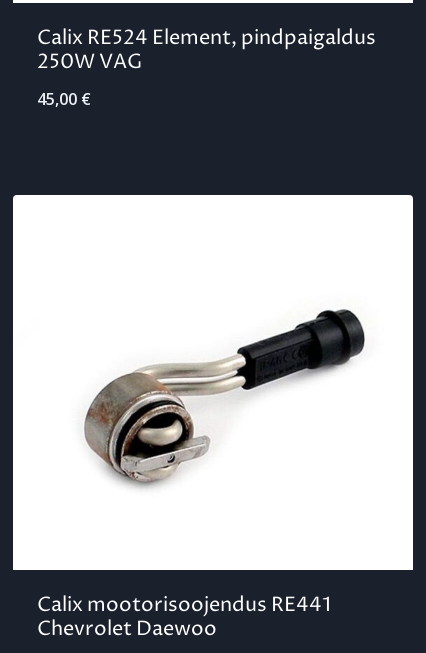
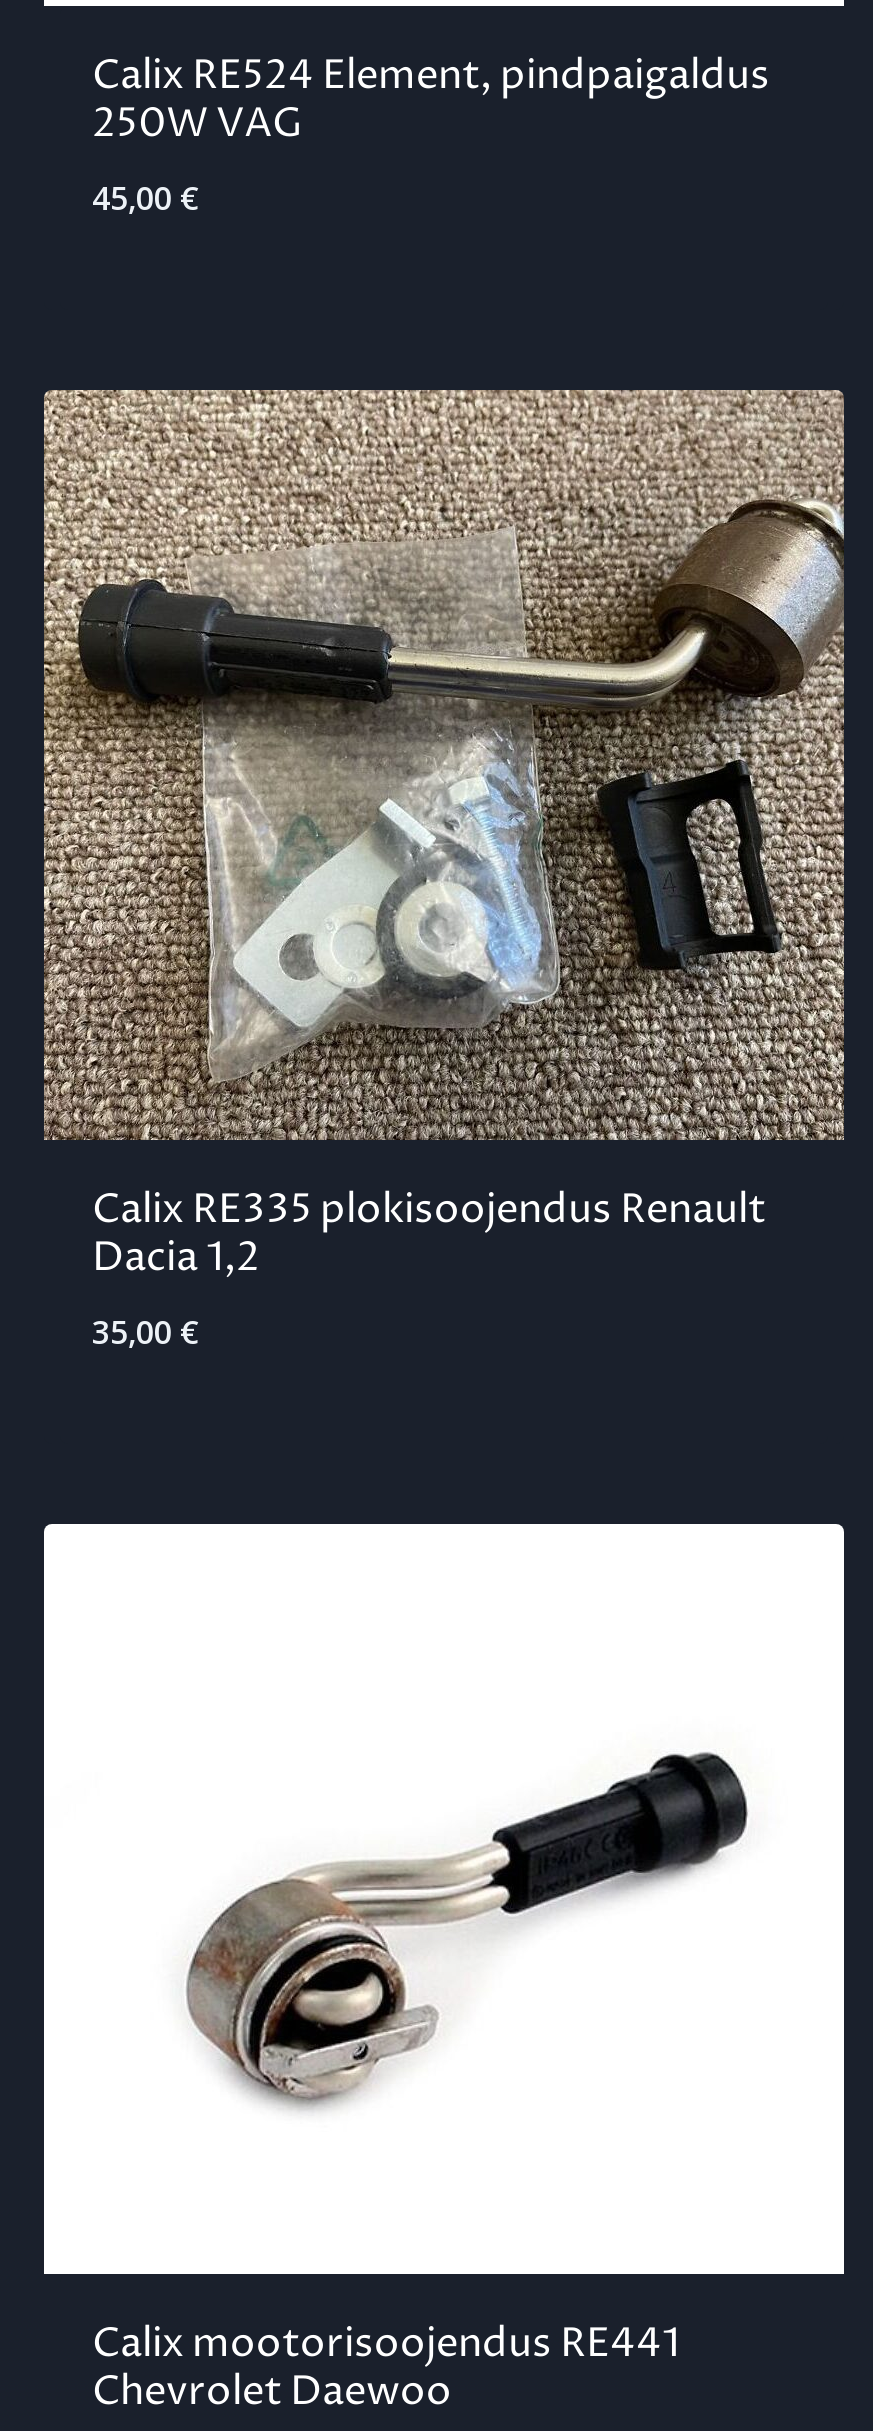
+ [image]
+ Calix RE335 plokisoojendus Renault
+ Dacia 1,2
+ 35,00 €
